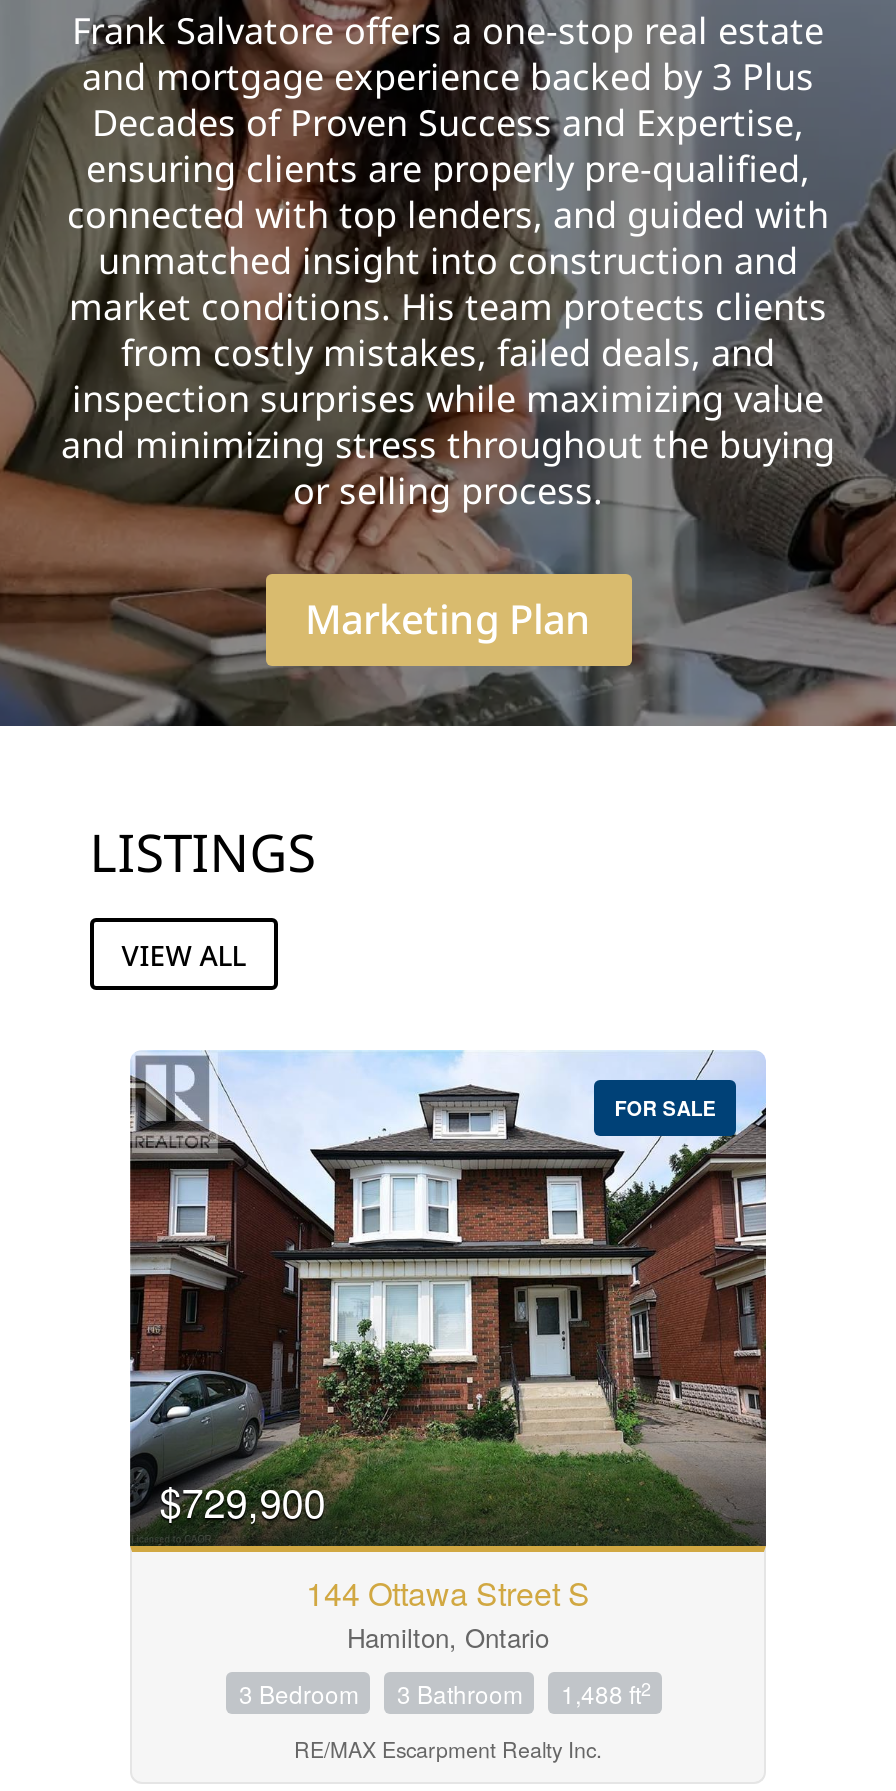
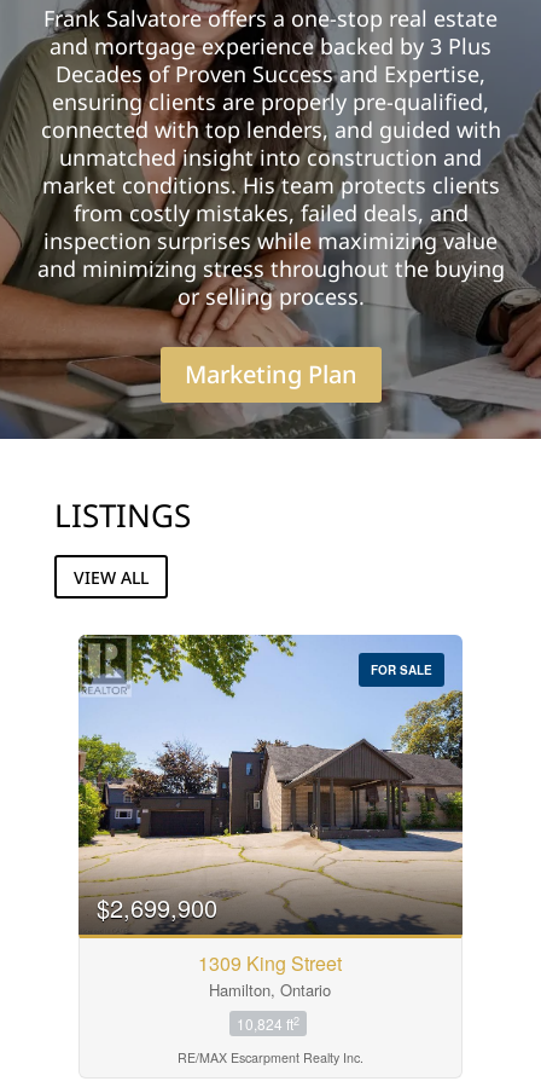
- [image]
- $729,900
+ [image]
+ $2,699,900

- 144 Ottawa Street S
+ 1309 King Street

- 3 Bedroom
- 3 Bathroom
- 1,488 ft2
+ 10,824 ft2
